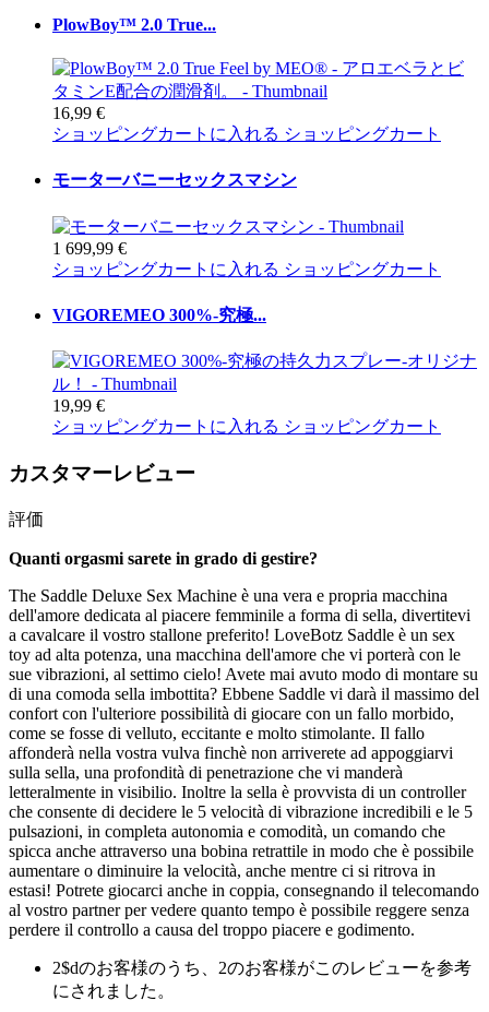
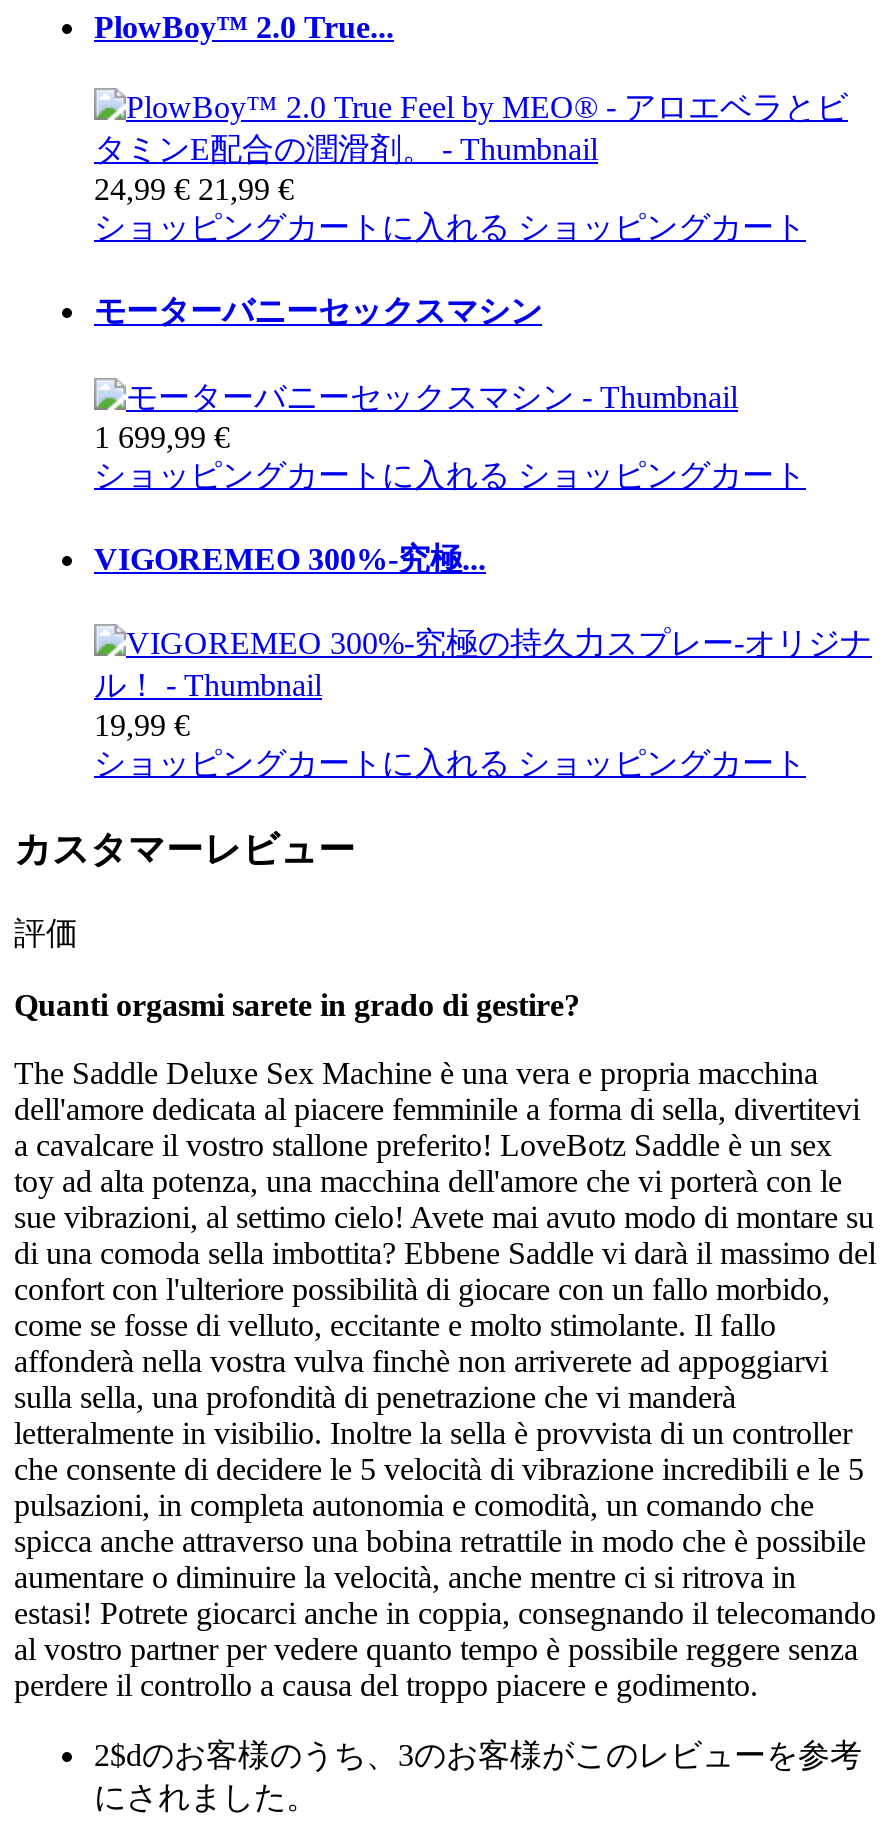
- 16,99 €
+ 24,99 €21,99 €

- 2$dのお客様のうち、2のお客様がこのレビューを参考
+ 2$dのお客様のうち、3のお客様がこのレビューを参考
